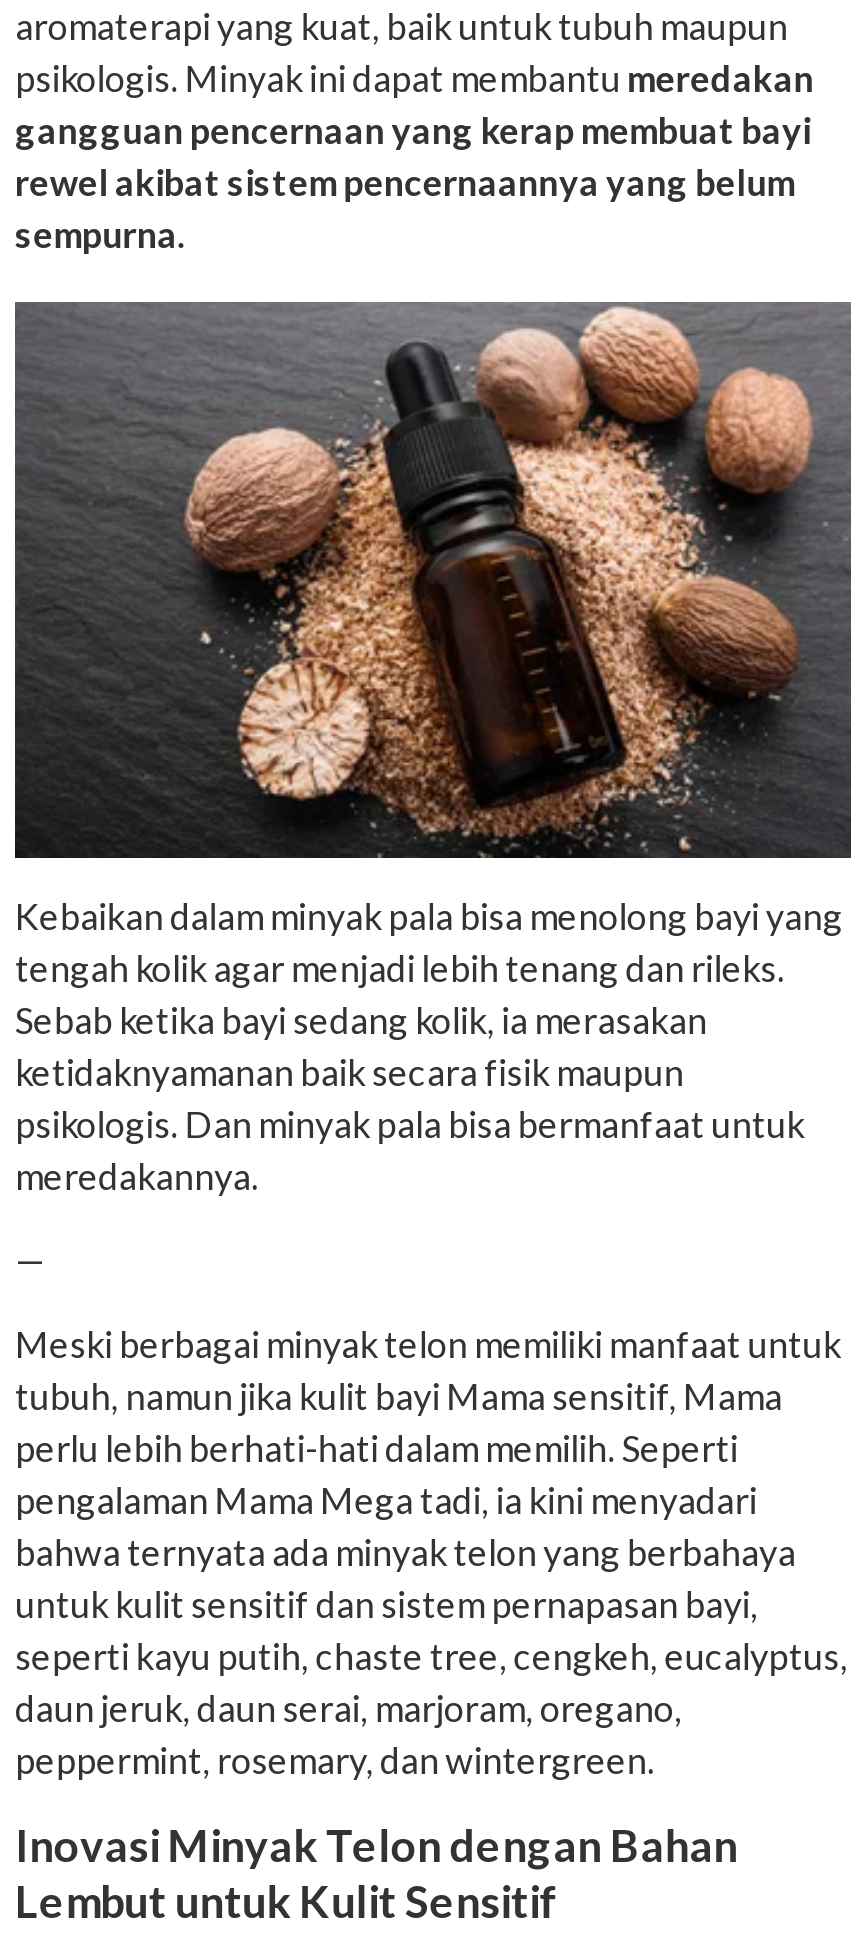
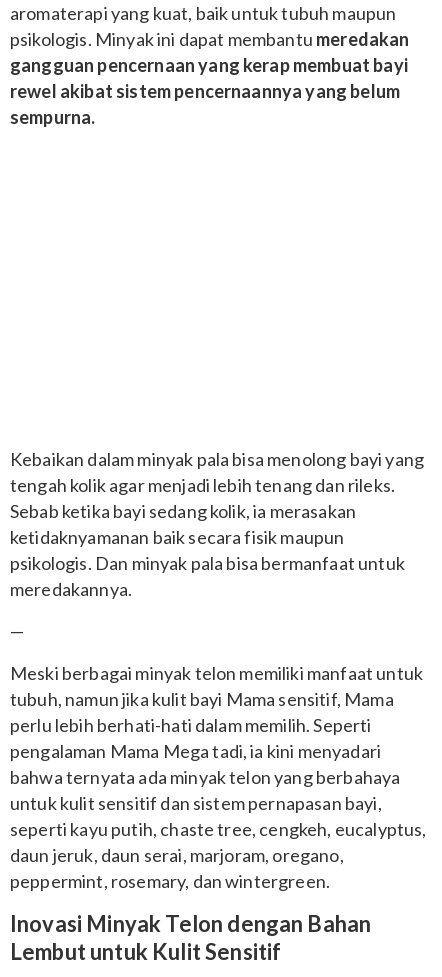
- [image]
